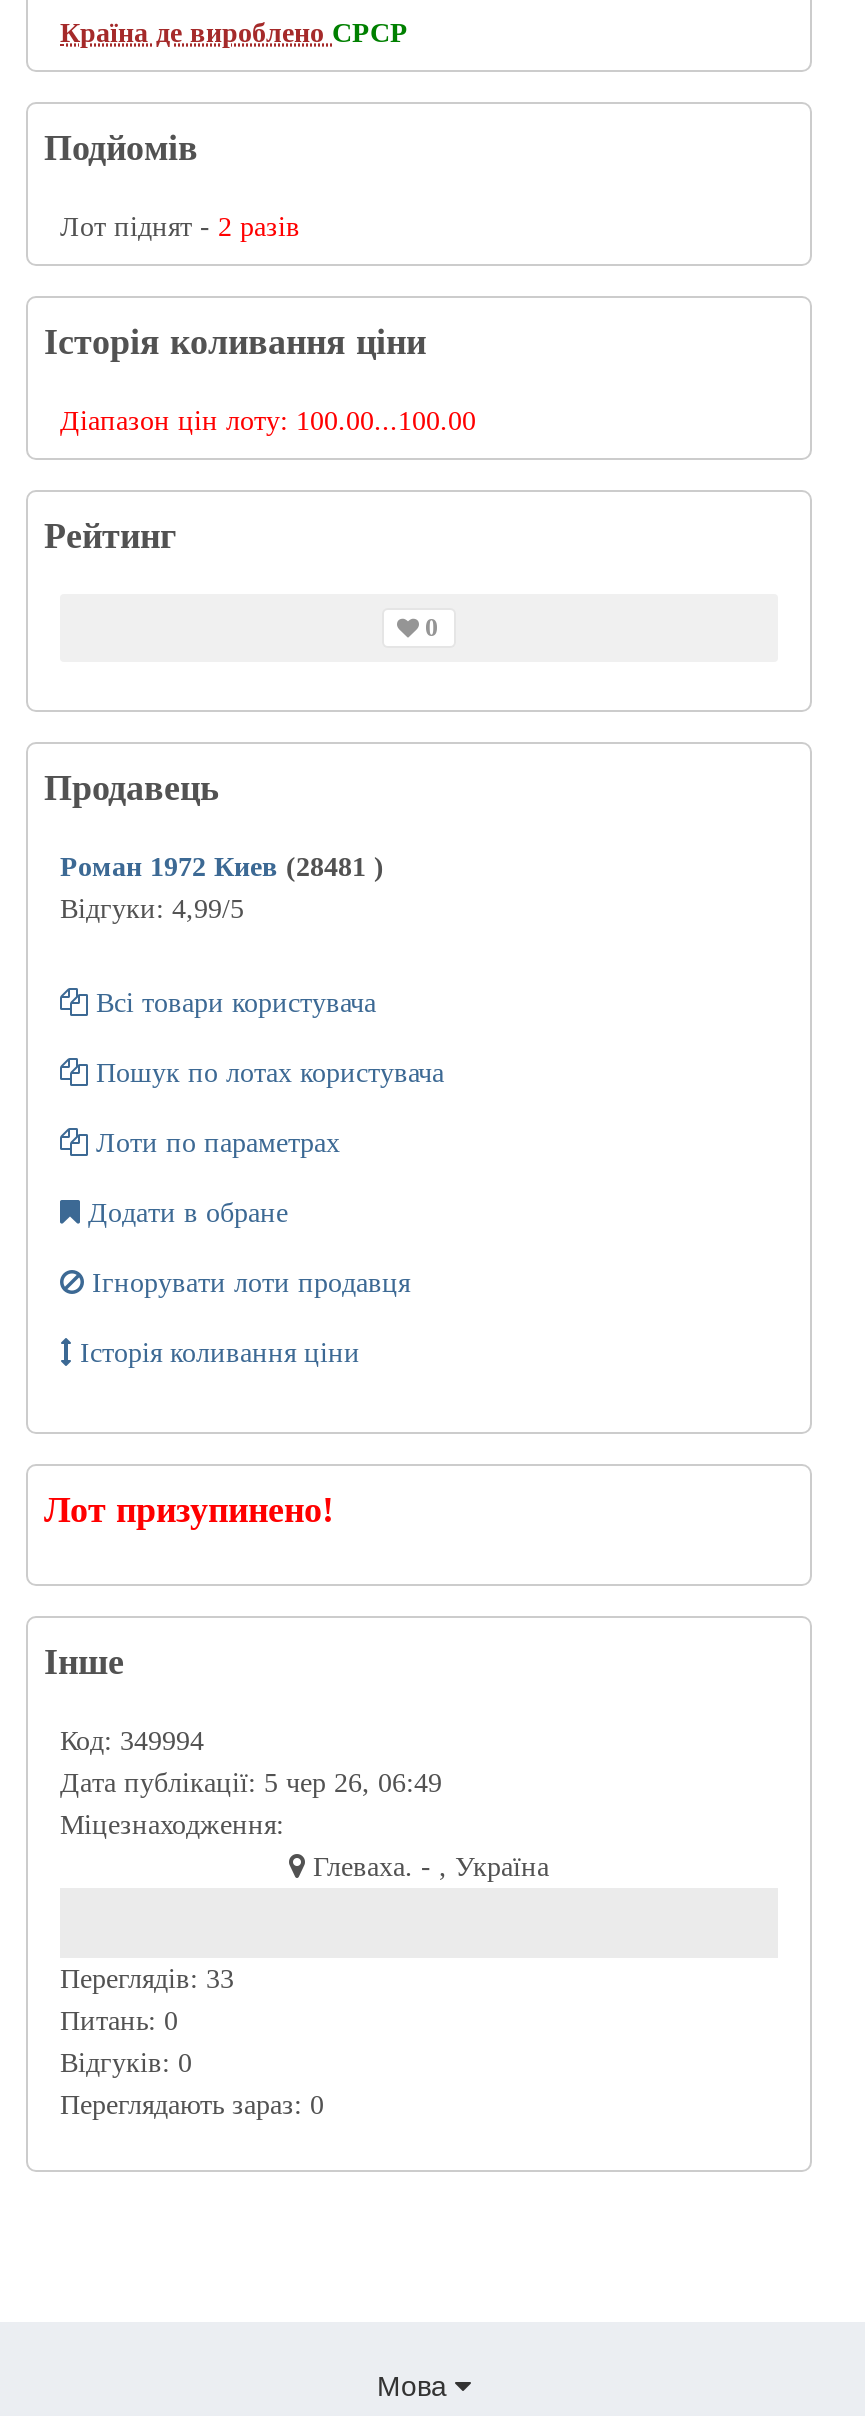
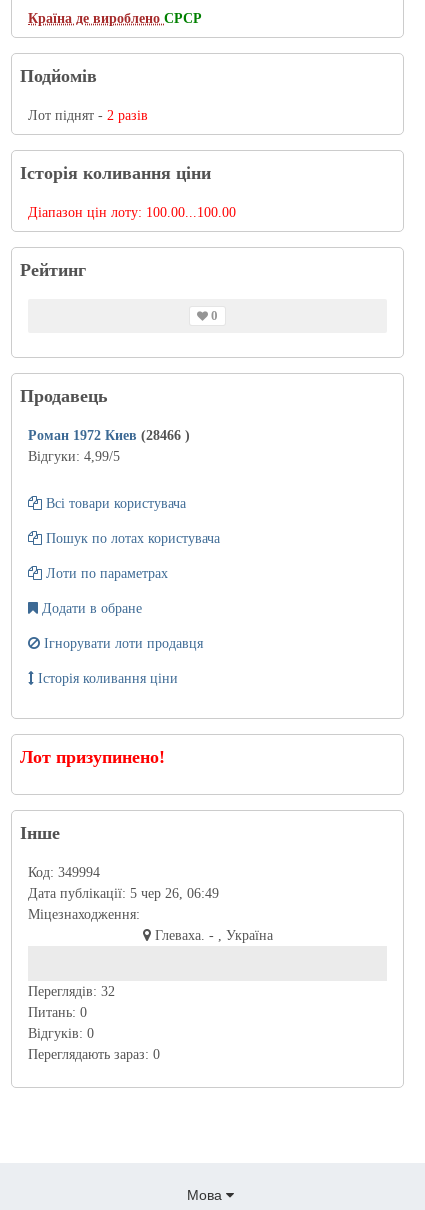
- Роман 1972 Киев (28481)
+ Роман 1972 Киев (28466)

- Переглядів: 33
+ Переглядів: 32
